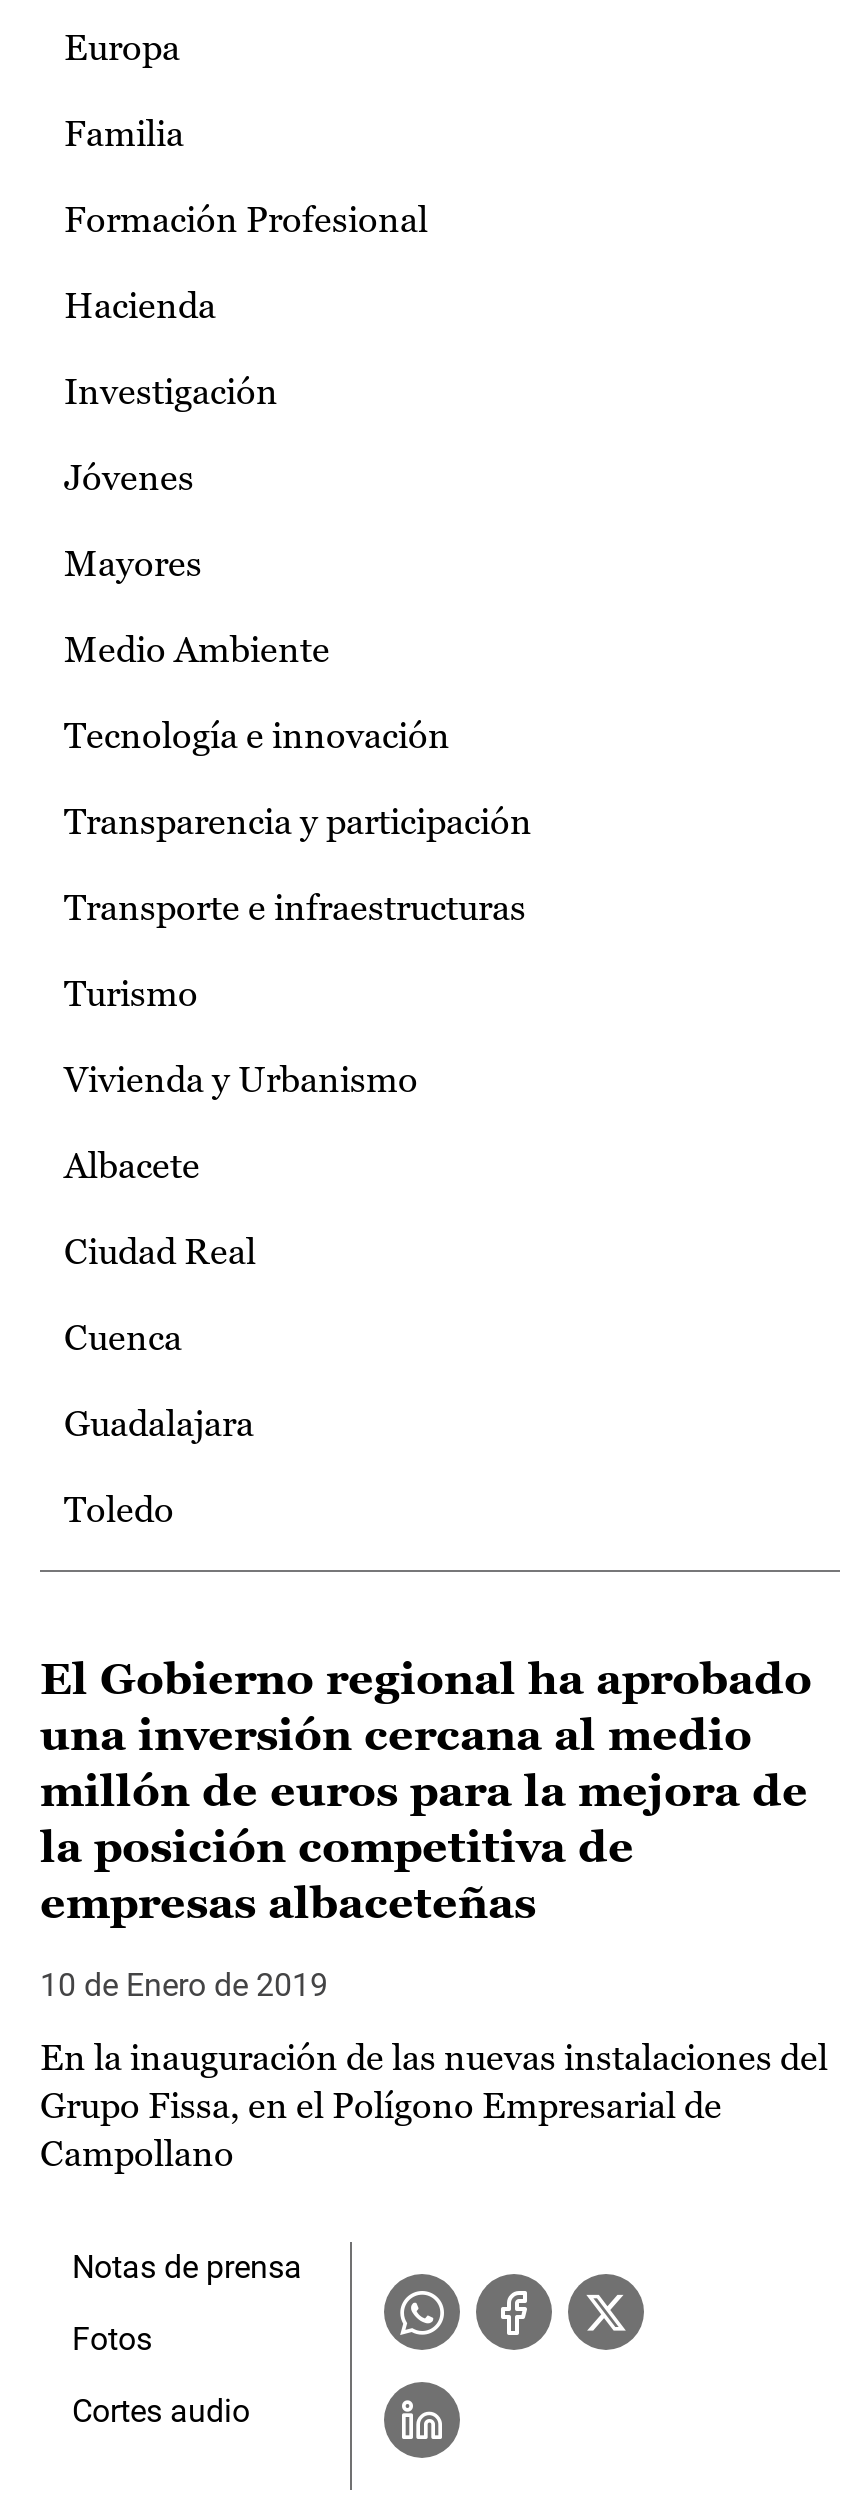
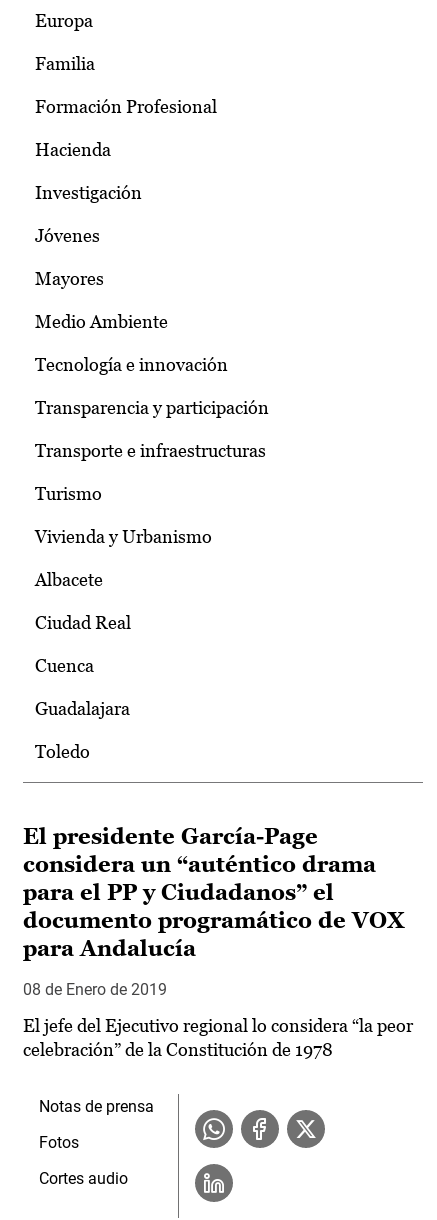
- El Gobierno regional ha aprobado
- una inversión cercana al medio
- millón de euros para la mejora de
- la posición competitiva de
- empresas albaceteñas
+ El presidente García-Page
+ considera un “auténtico drama
+ para el PP y Ciudadanos” el
+ documento programático de VOX
+ para Andalucía

- 10 de Enero de 2019
+ 08 de Enero de 2019

- En la inauguración de las nuevas instalaciones del
- Grupo Fissa, en el Polígono Empresarial de
- Campollano
+ El jefe del Ejecutivo regional lo considera “la peor
+ celebración” de la Constitución de 1978
